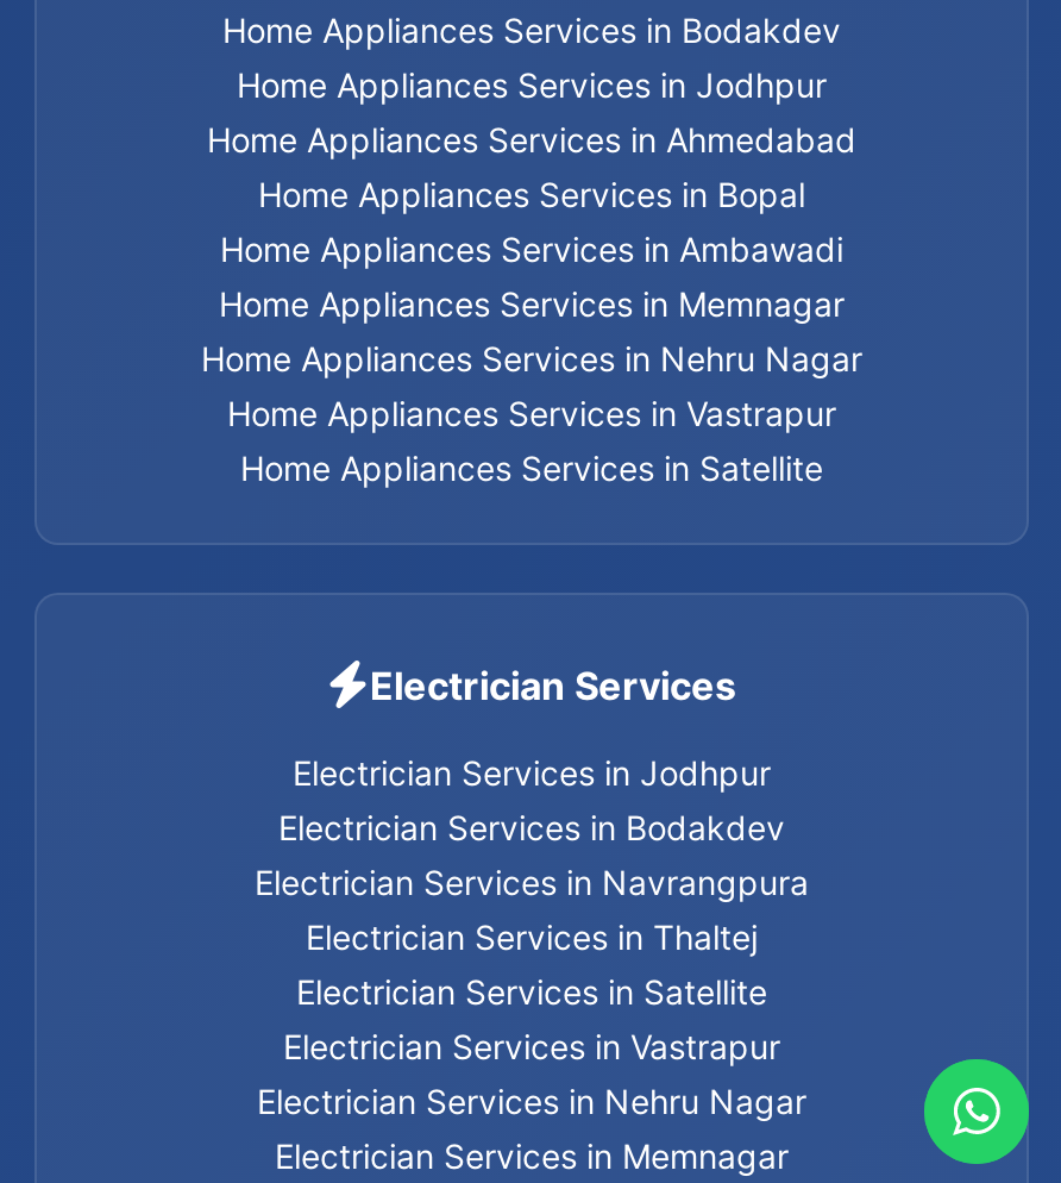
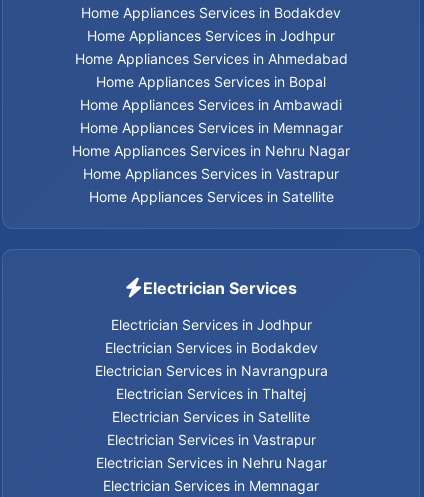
- [image]
